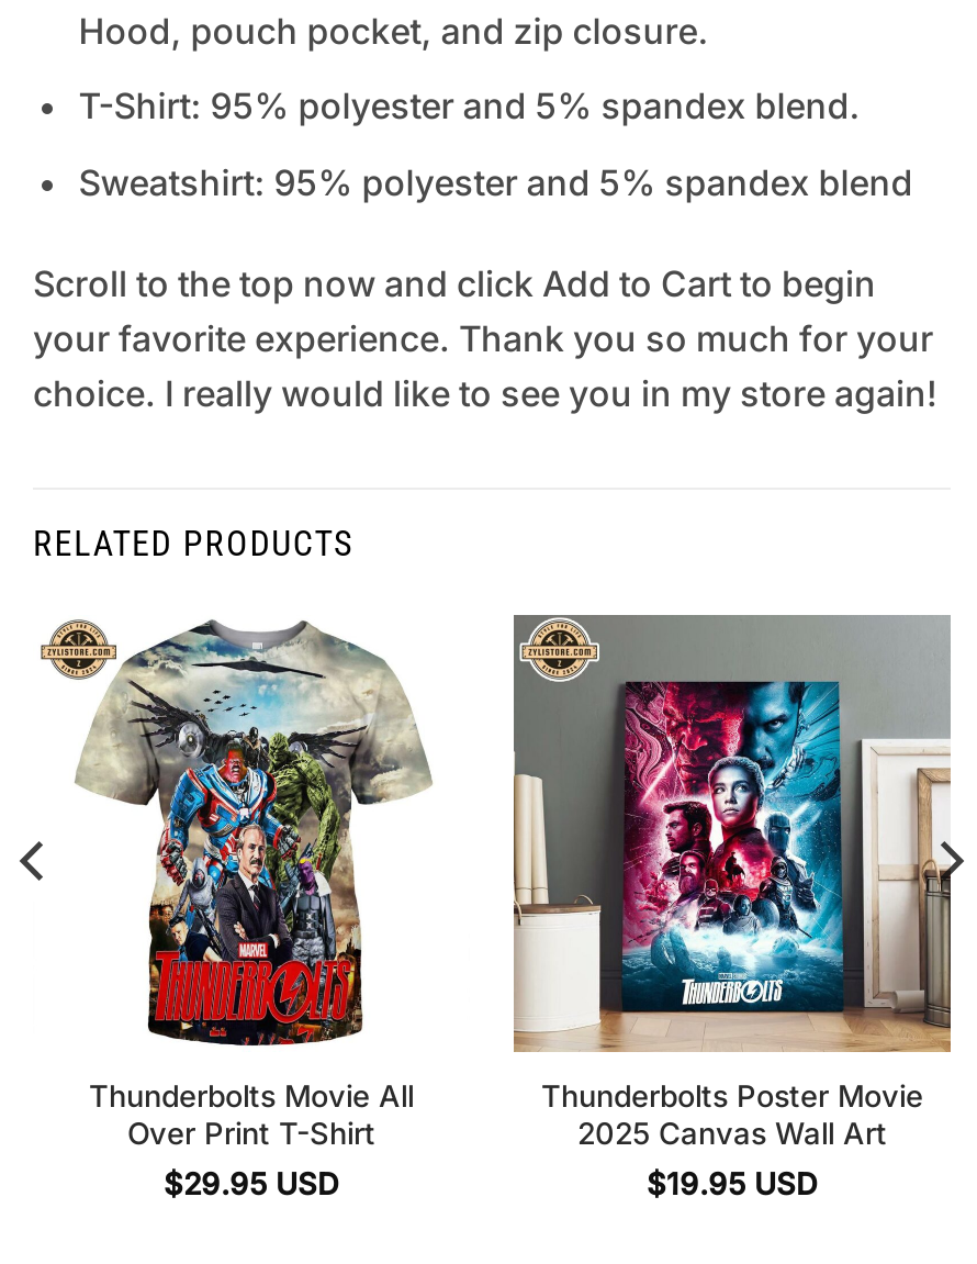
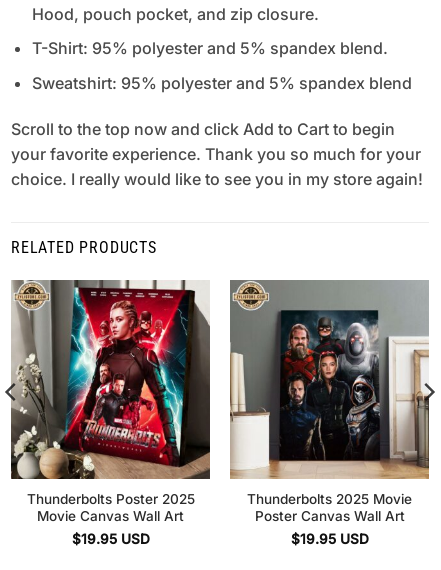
- [image]
- Thunderbolts Movie All
- Over Print T-Shirt
- $29.95 USD
+ [image]
+ Thunderbolts Poster 2025
+ Movie Canvas Wall Art
+ $19.95 USD

- [image]
- Thunderbolts Poster Movie
- 2025 Canvas Wall Art
+ [image]
+ Thunderbolts 2025 Movie
+ Poster Canvas Wall Art
